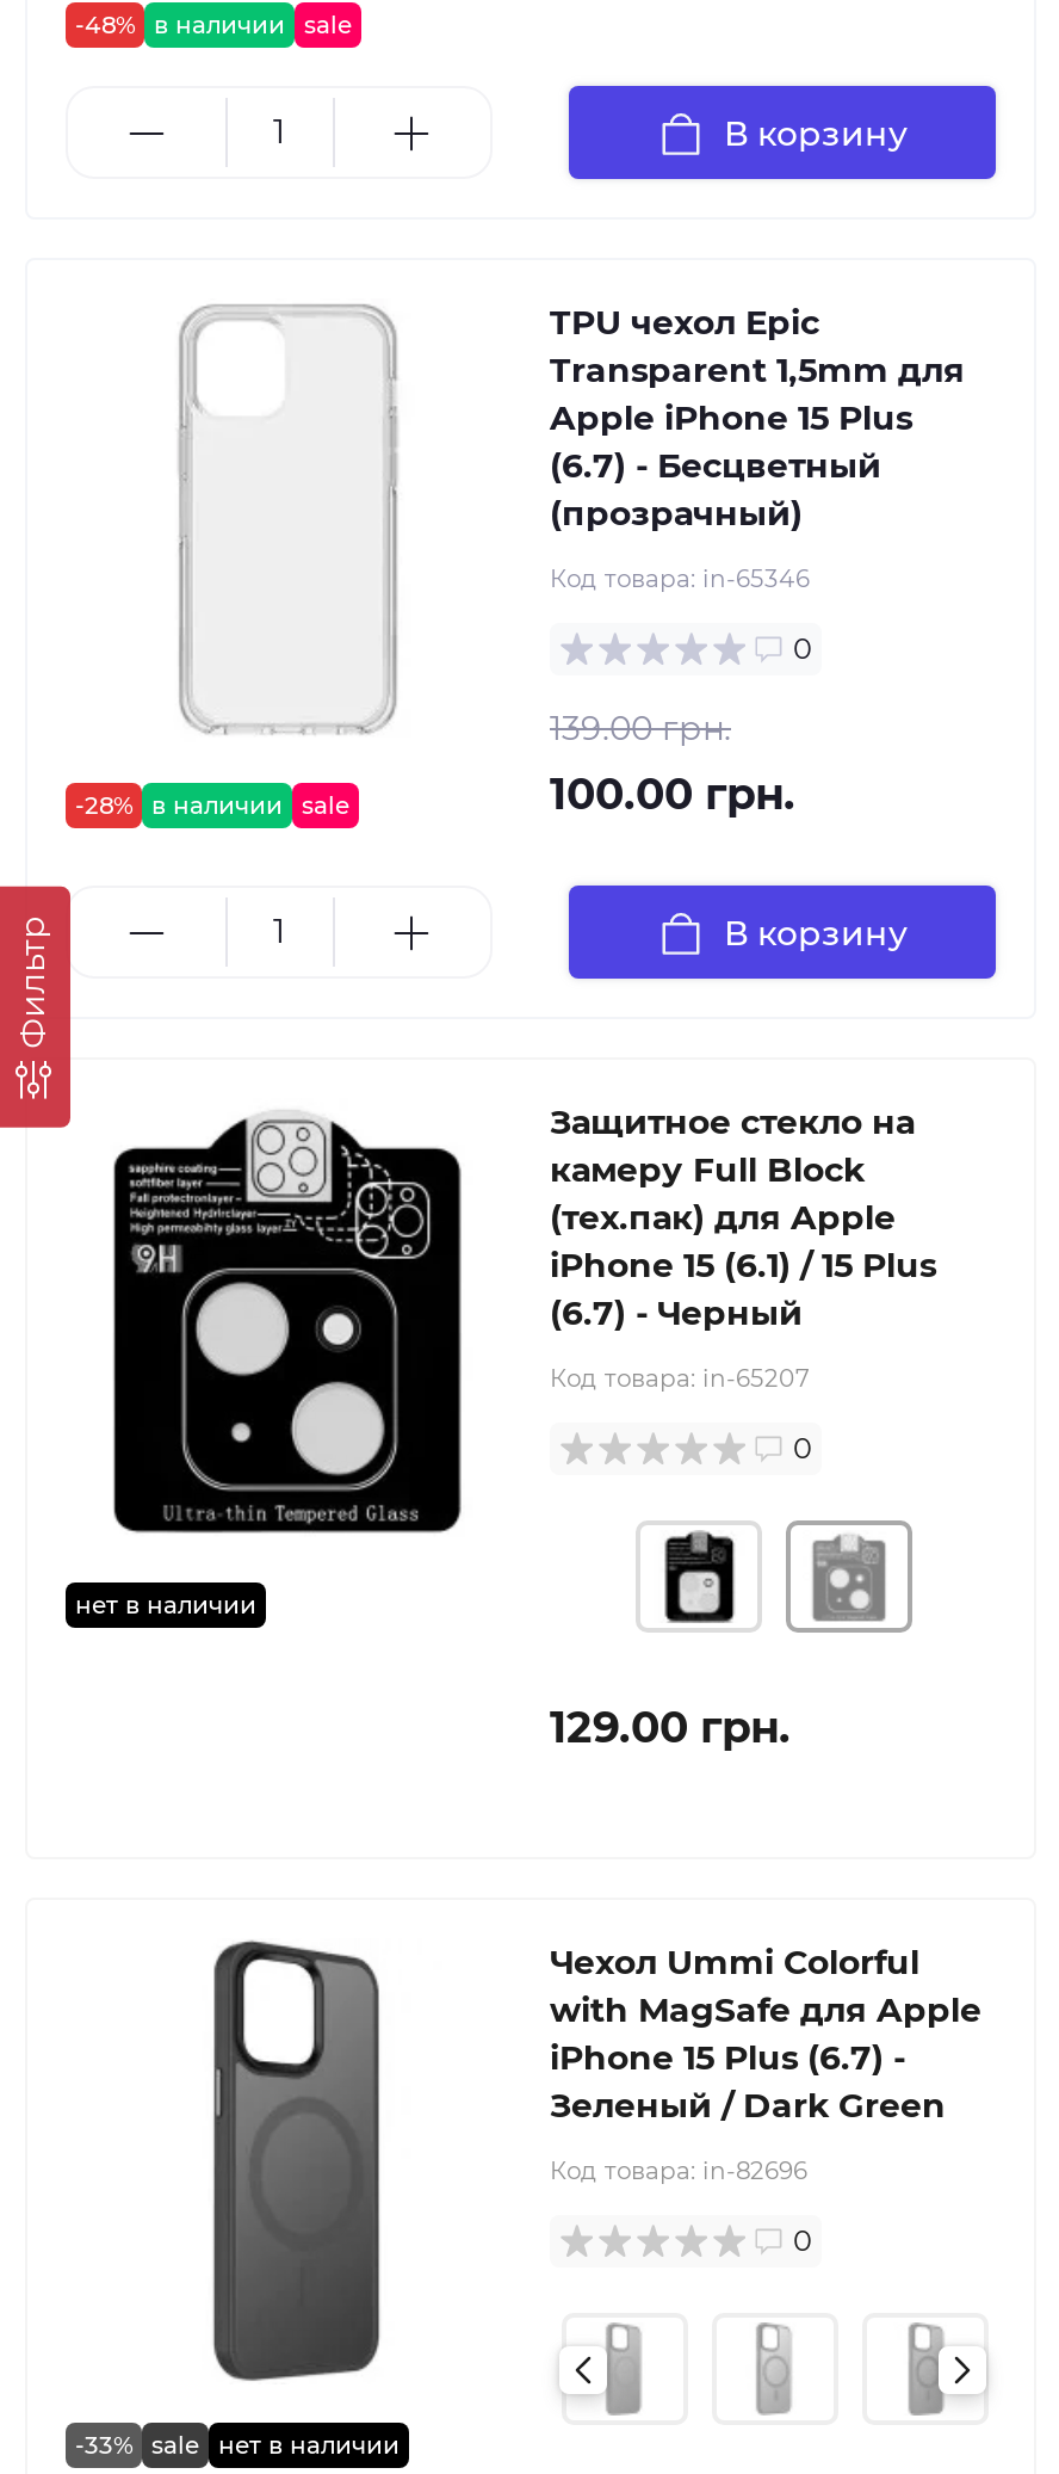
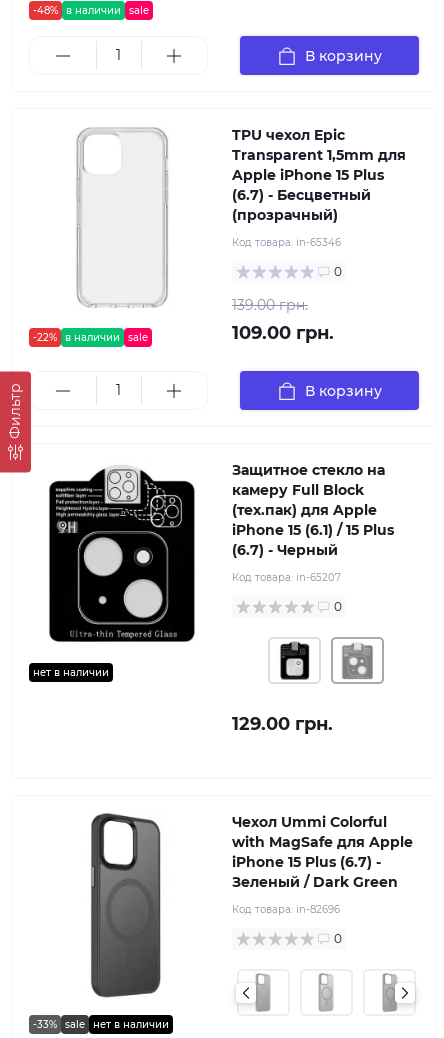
- 100.00 грн.
+ 109.00 грн.

- -28% в наличии sale
+ -22% в наличии sale
